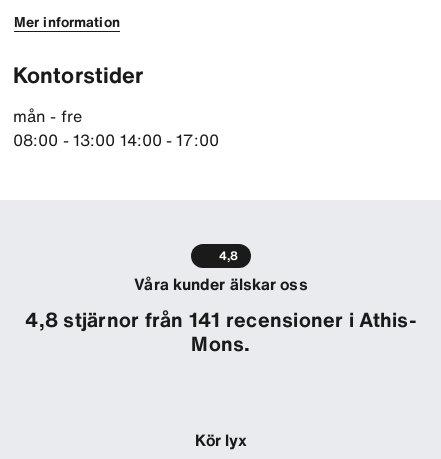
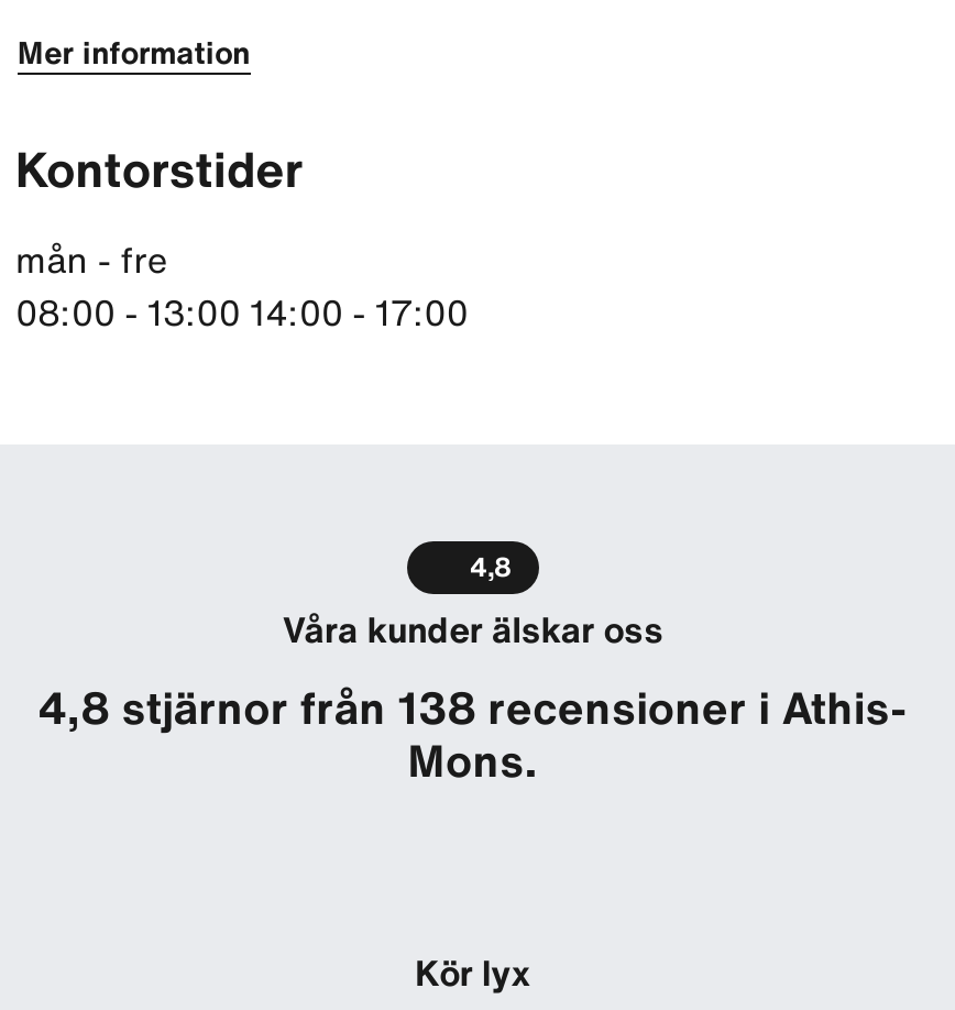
- 4,8 stjärnor från 141 recensioner i Athis-
+ 4,8 stjärnor från 138 recensioner i Athis-
